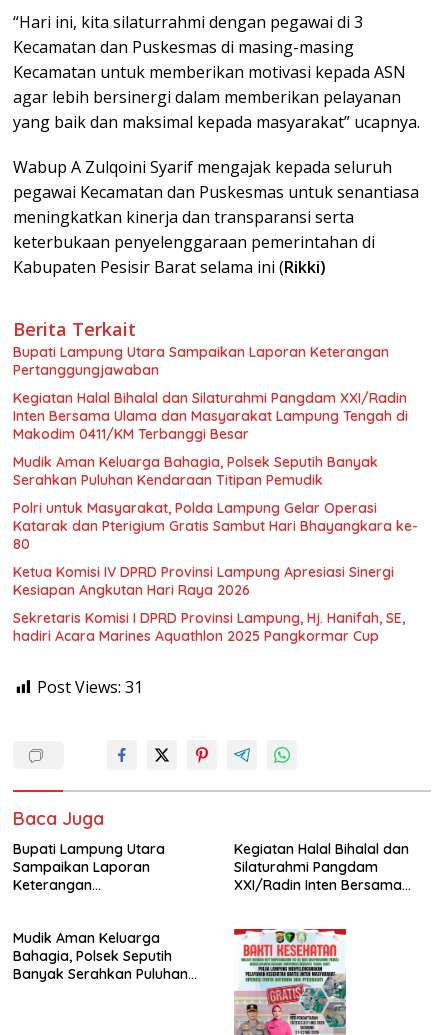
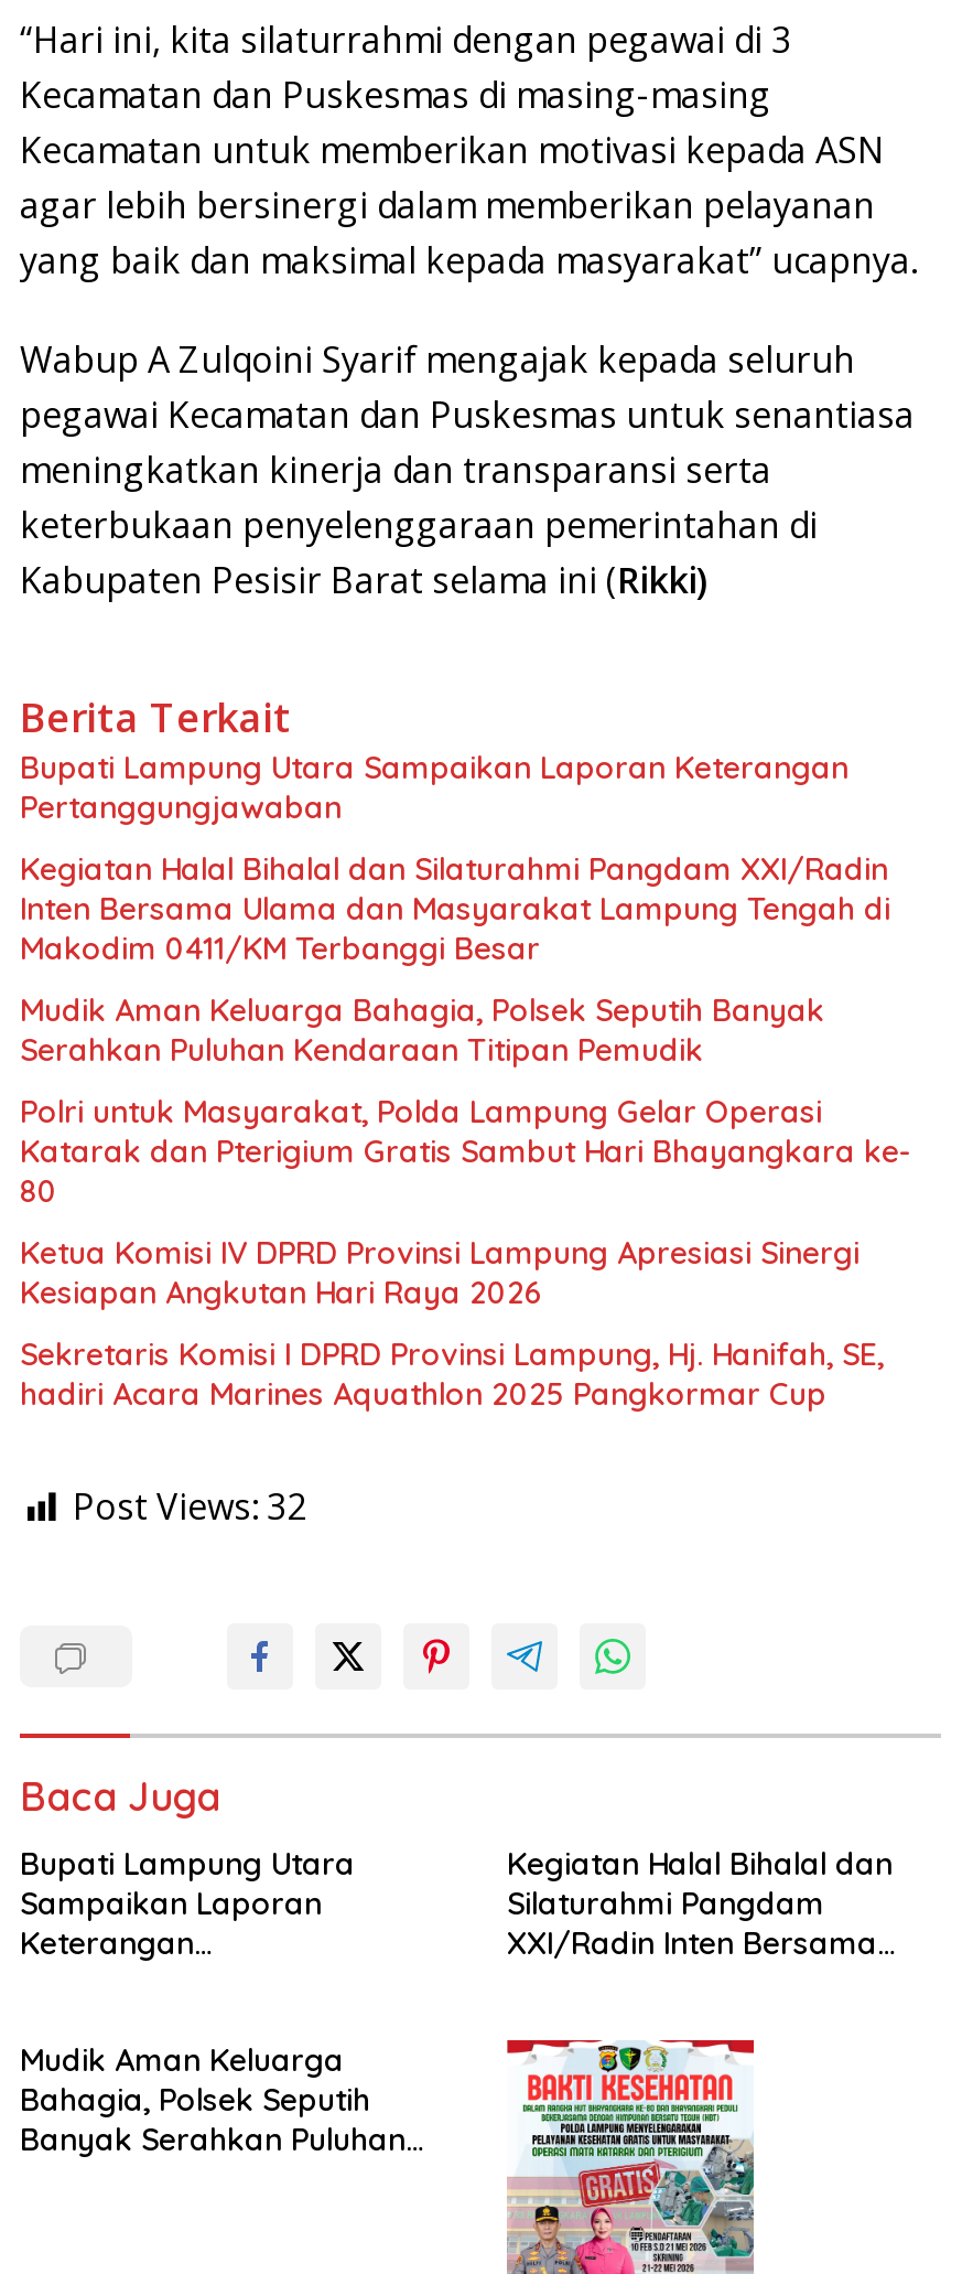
- Post Views: 31
+ Post Views: 32
